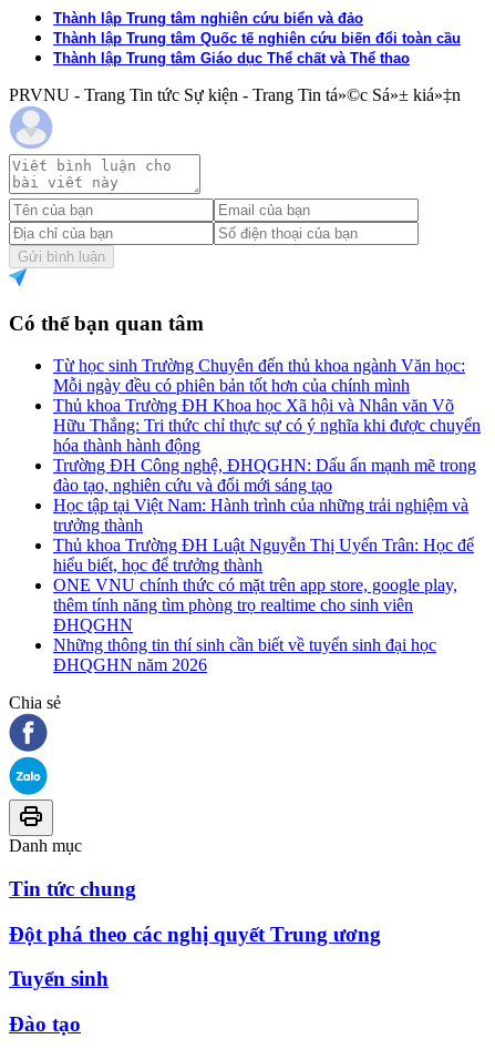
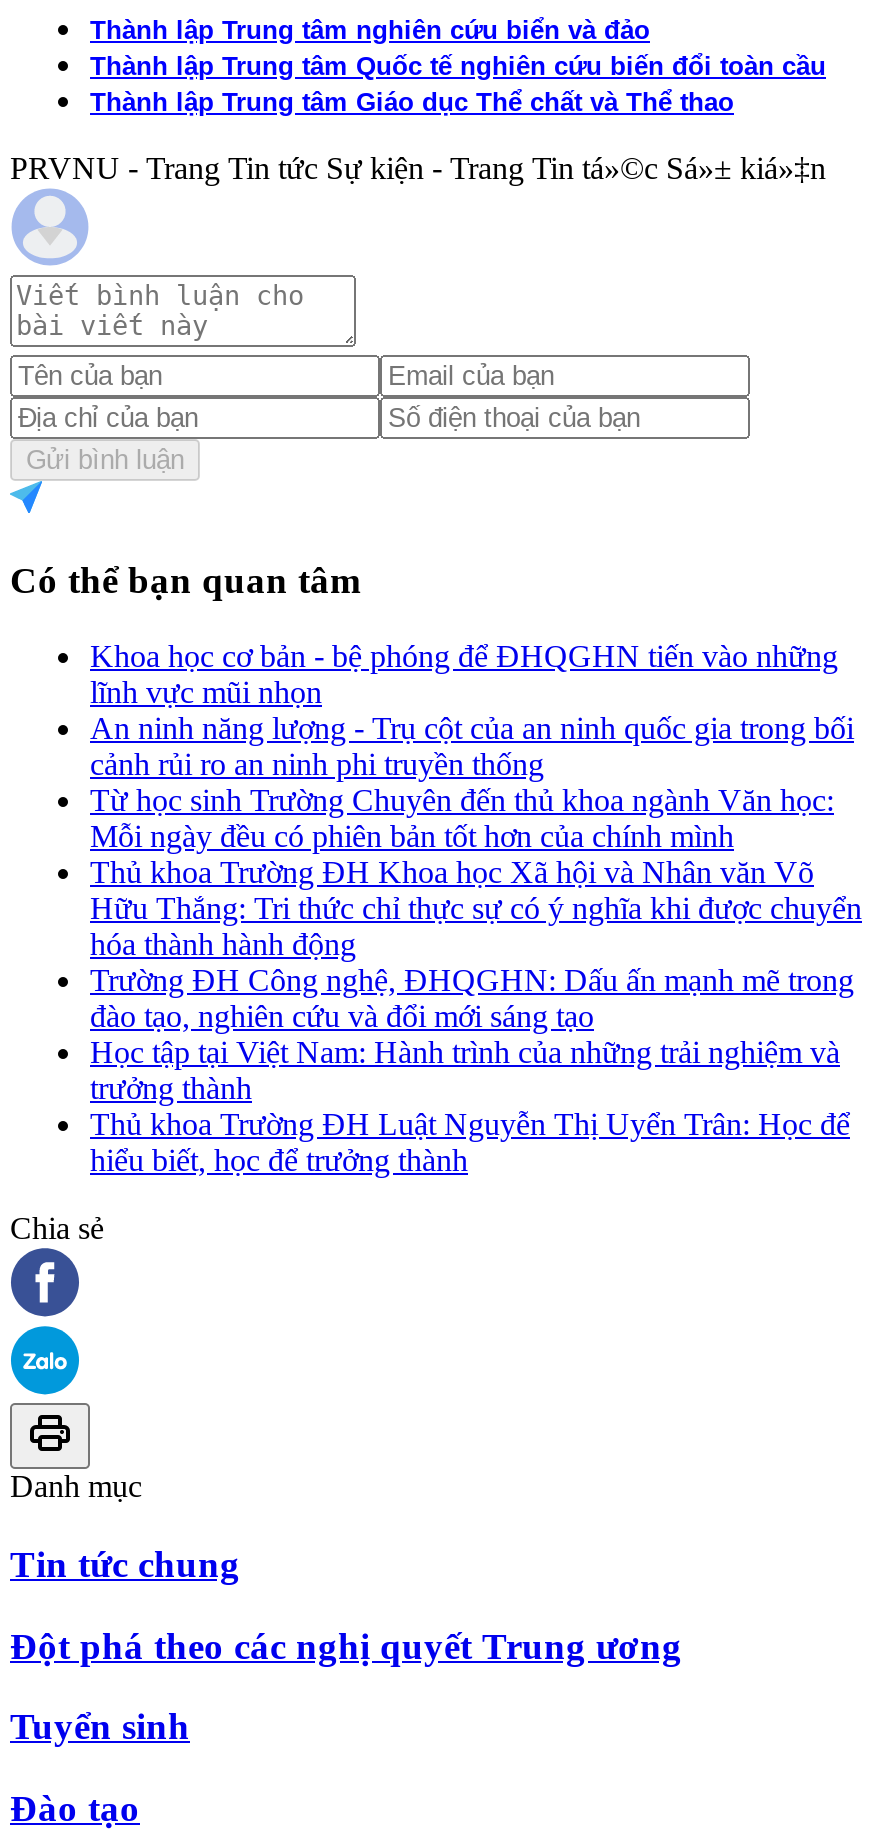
+ Khoa học cơ bản - bệ phóng để ĐHQGHN tiến vào những
+ lĩnh vực mũi nhọn
+ An ninh năng lượng - Trụ cột của an ninh quốc gia trong bối
+ cảnh rủi ro an ninh phi truyền thống

moved down: Từ học sinh Trường Chuyên đến thủ khoa ngành Văn học: | Mỗi ngày đều có phiên bản tốt hơn của chính mình | Thủ khoa Trường ĐH Khoa học Xã hội và Nhân văn Võ | ... | Thủ khoa Trường ĐH Luật Nguyễn Thị Uyển Trân: Học để | hiểu biết, học để trưởng thành

- ONE VNU chính thức có mặt trên app store, google play,
- thêm tính năng tìm phòng trọ realtime cho sinh viên
- ĐHQGHN
- Những thông tin thí sinh cần biết về tuyển sinh đại học
- ĐHQGHN năm 2026
